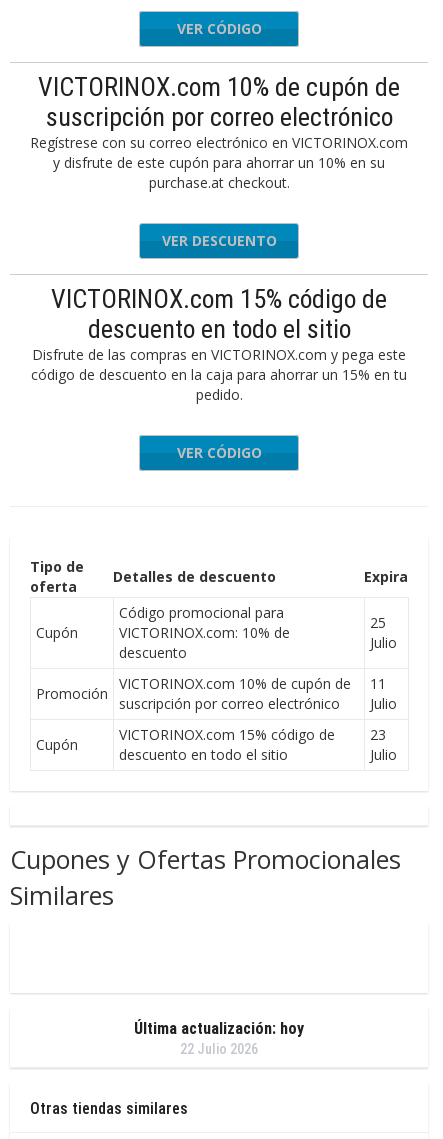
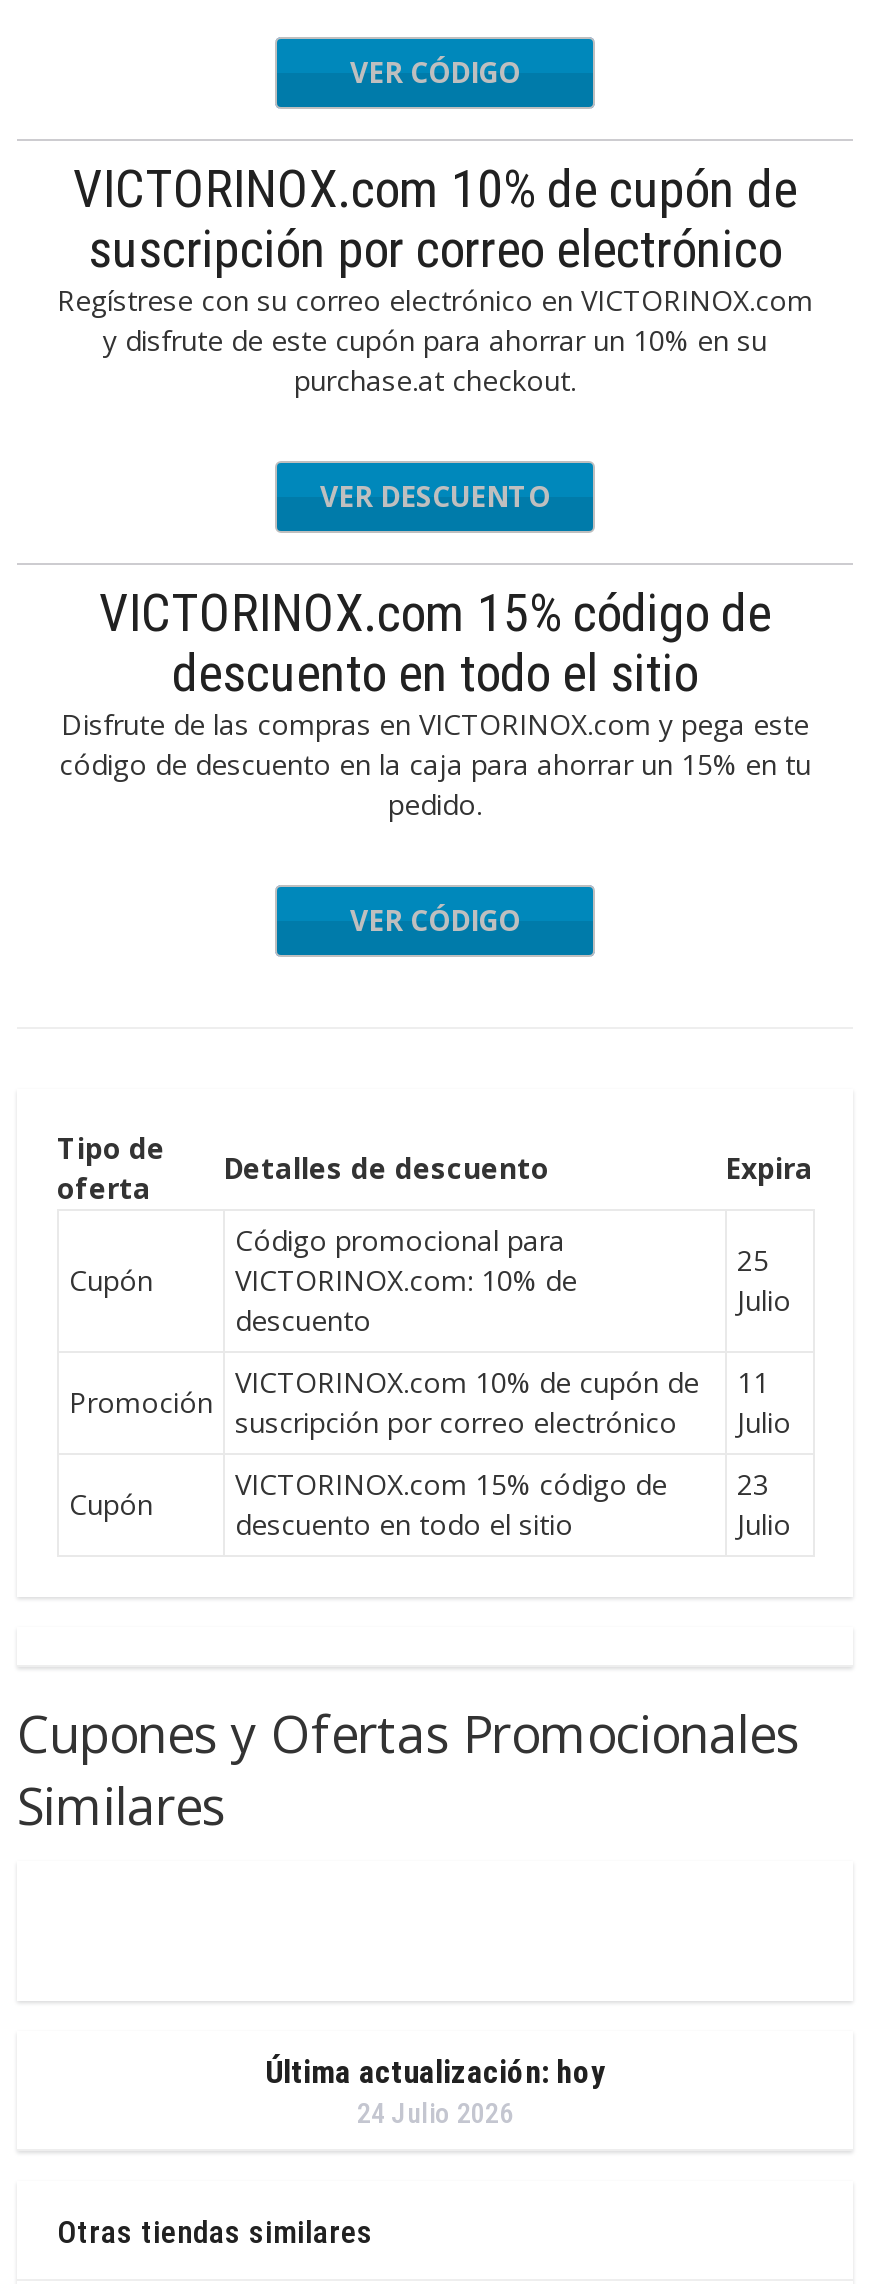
- 22 Julio 2026
+ 24 Julio 2026
